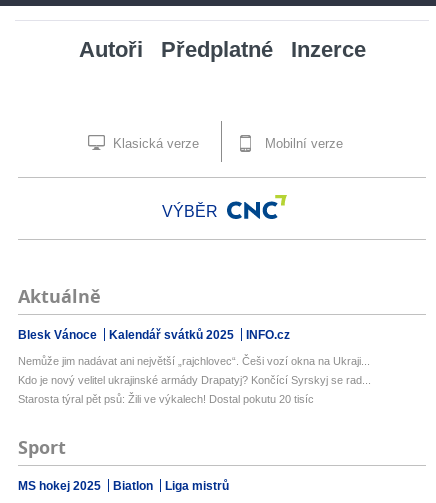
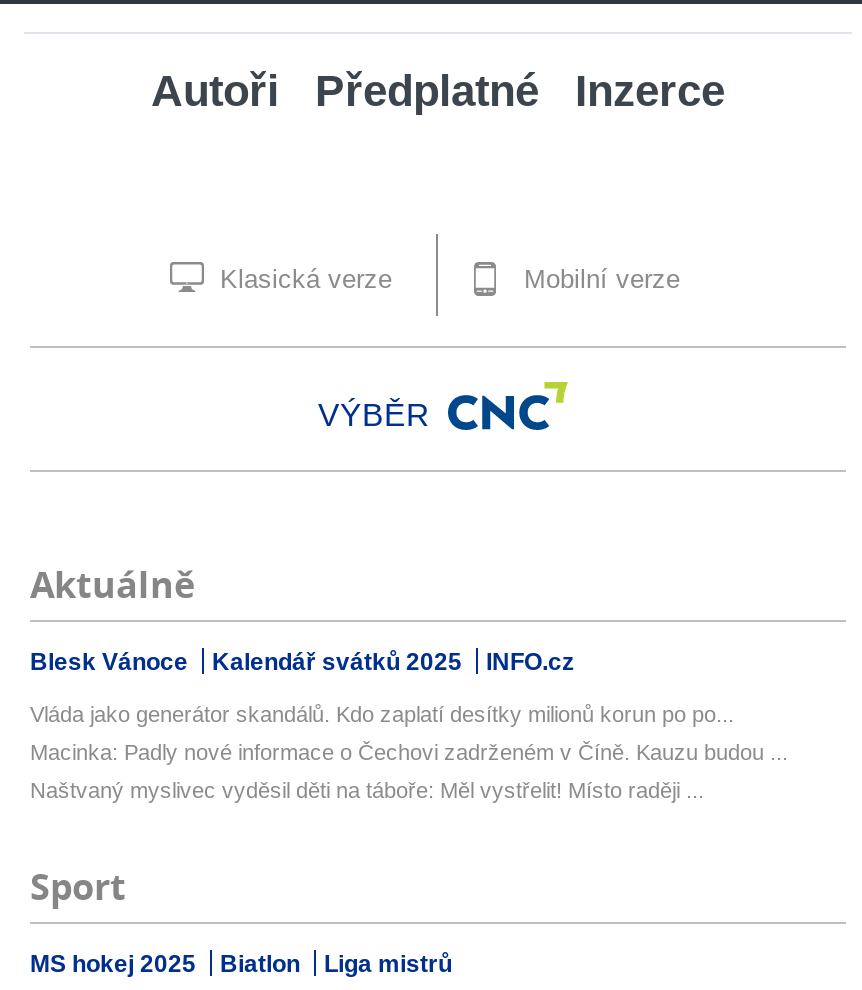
- Nemůže jim nadávat ani největší „rajchlovec“. Češi vozí okna na Ukraji...
+ Vláda jako generátor skandálů. Kdo zaplatí desítky milionů korun po po...

- Kdo je nový velitel ukrajinské armády Drapatyj? Končící Syrskyj se rad...
+ Macinka: Padly nové informace o Čechovi zadrženém v Číně. Kauzu budou ...

- Starosta týral pět psů: Žili ve výkalech! Dostal pokutu 20 tisíc
+ Naštvaný myslivec vyděsil děti na táboře: Měl vystřelit! Místo raději ...
